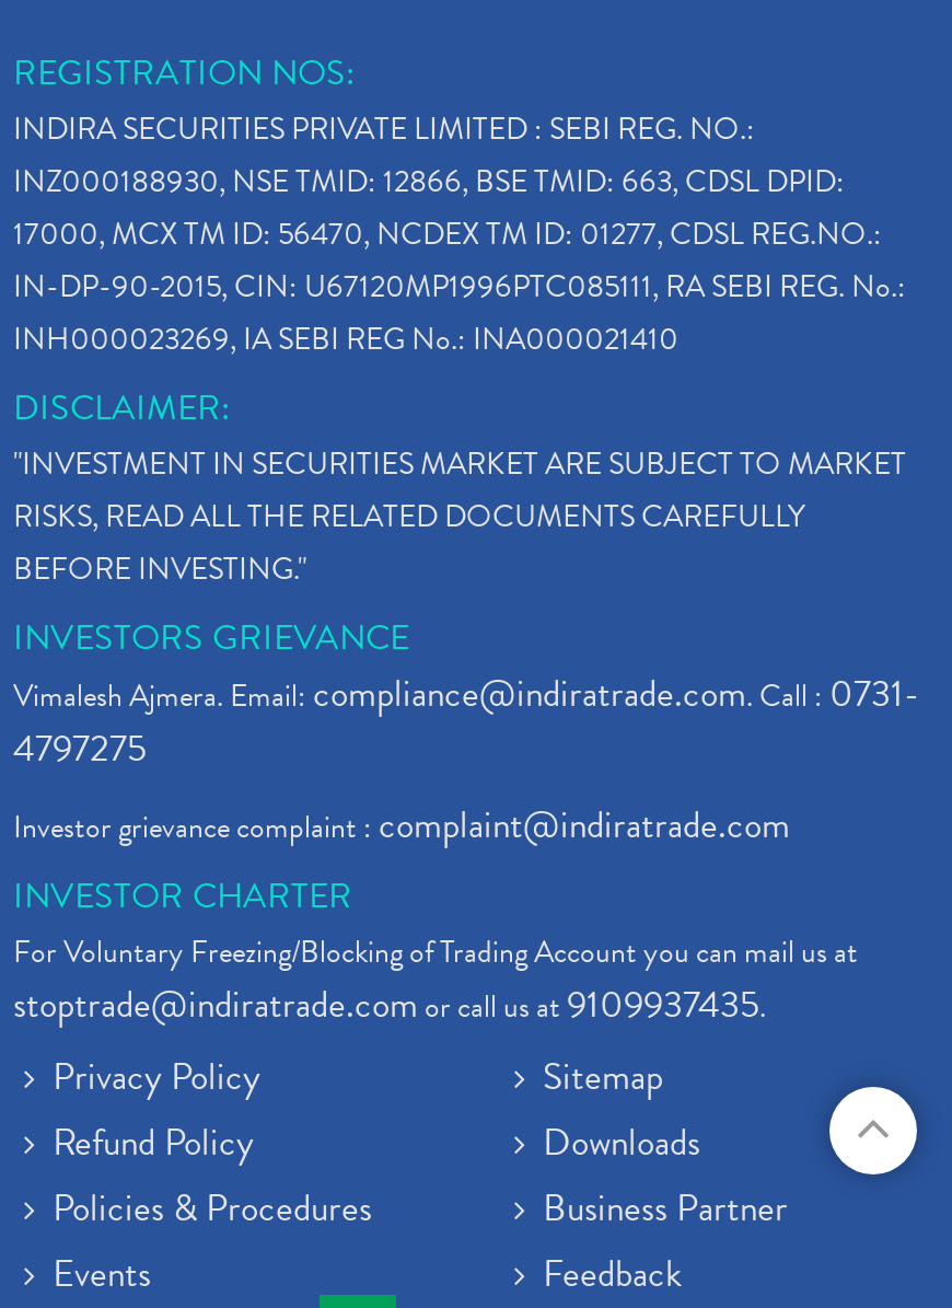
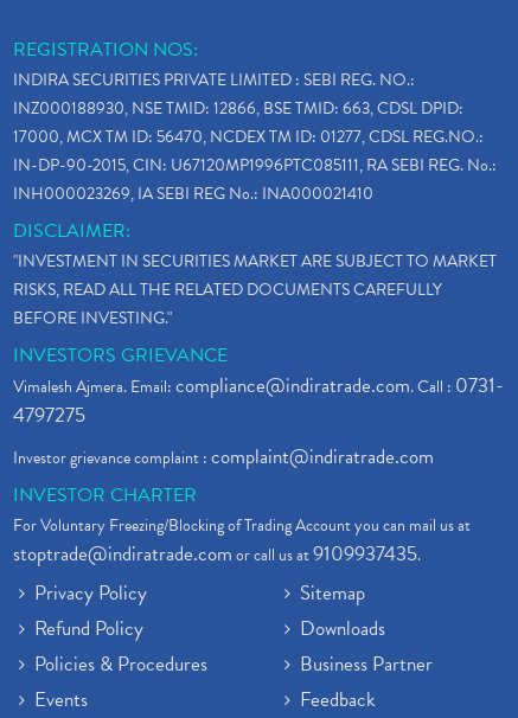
- [image]
